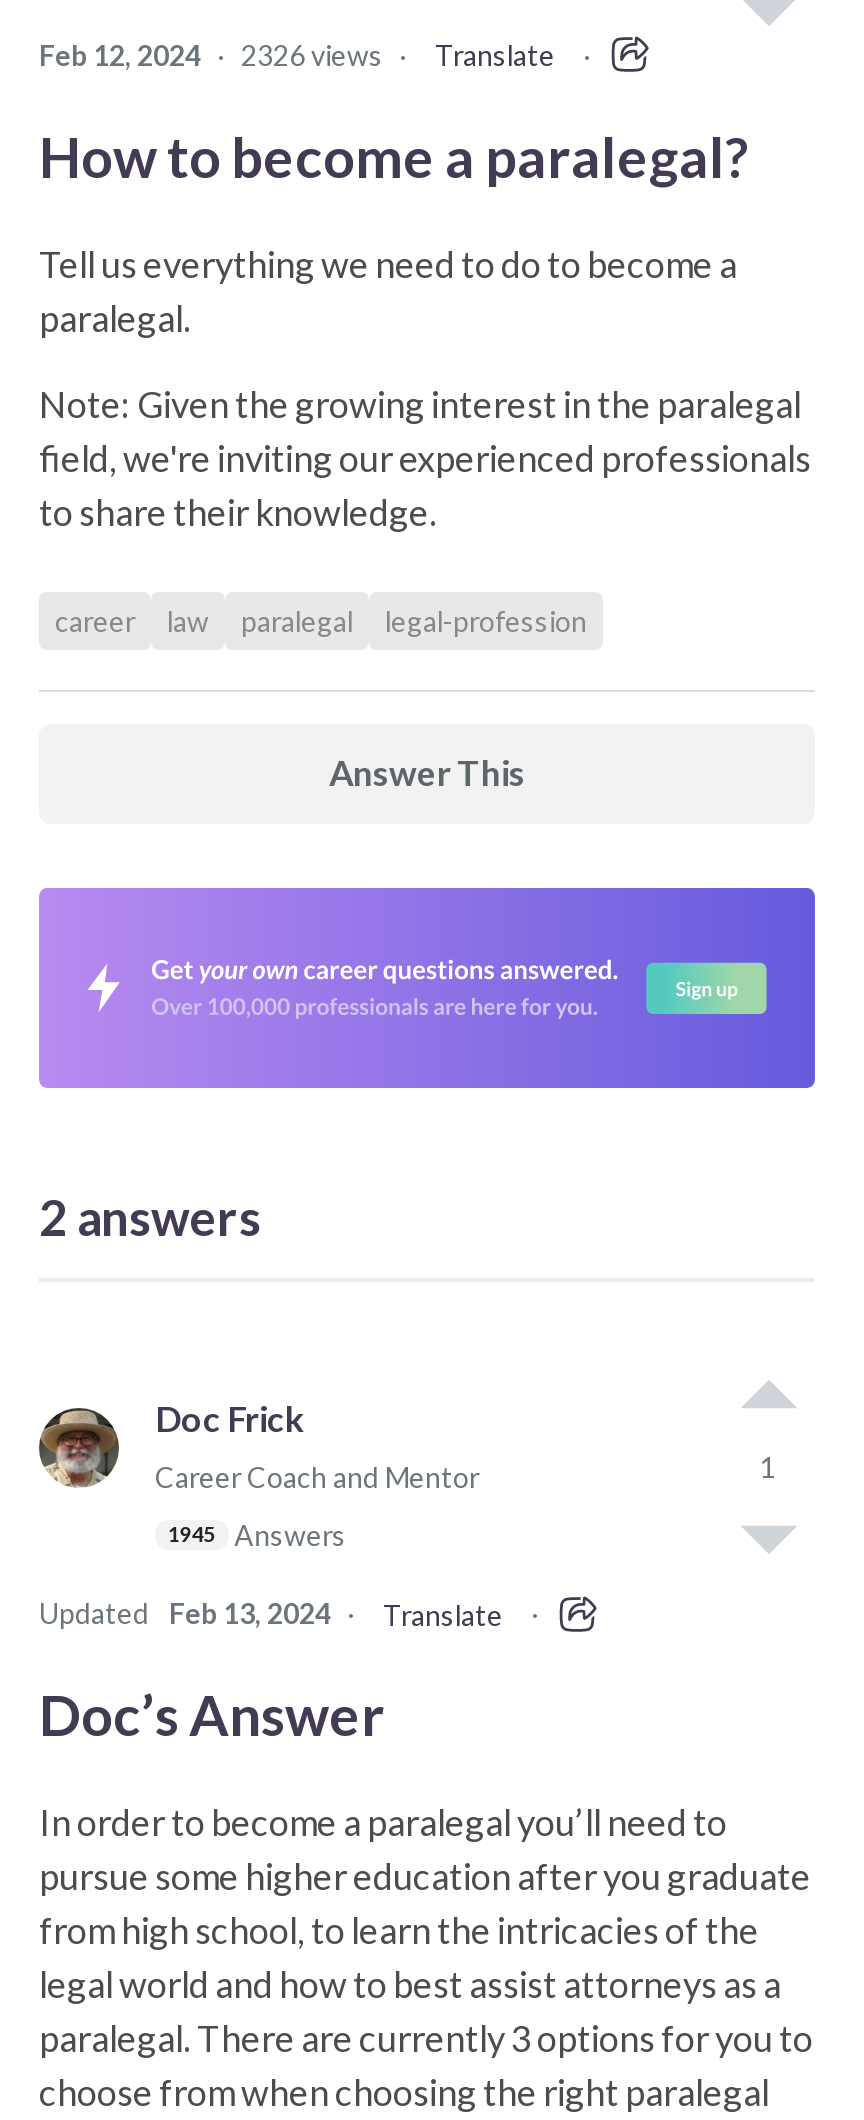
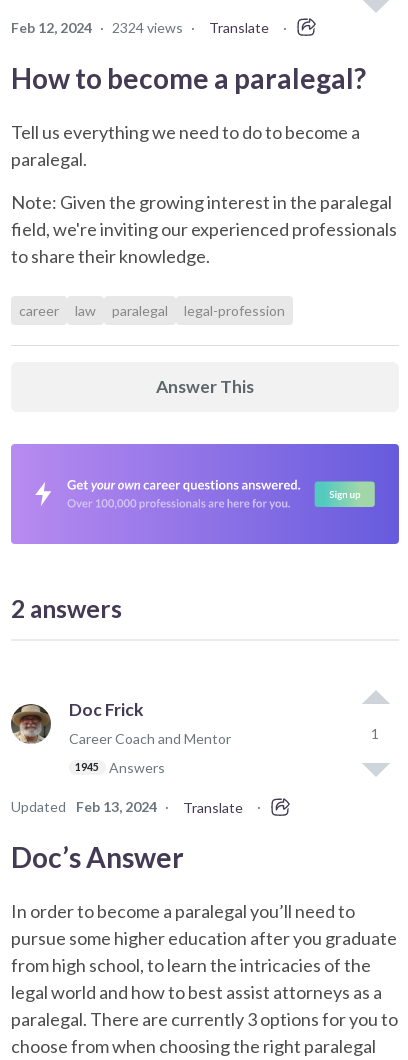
- Feb 12, 2024 · 2326 views ·
+ Feb 12, 2024 · 2324 views ·
